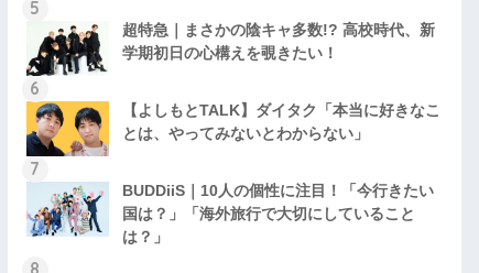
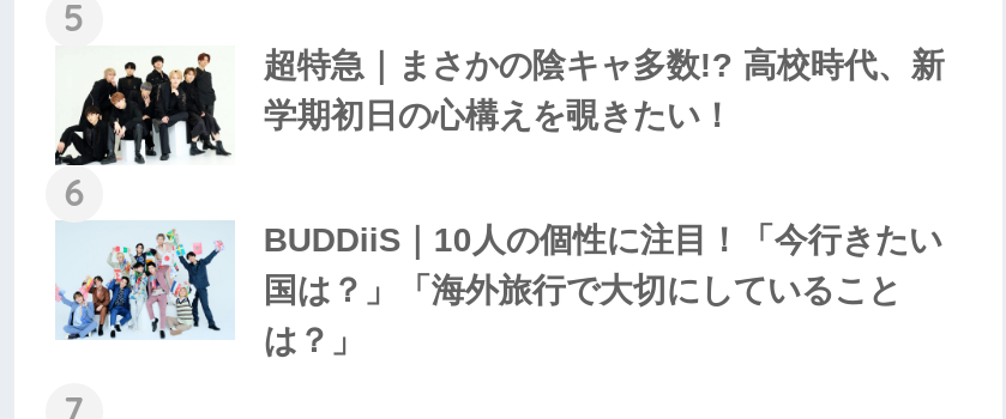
- [image]
- 【よしもとTALK】ダイタク「本当に好きなこ
- とは、やってみないとわからない」
